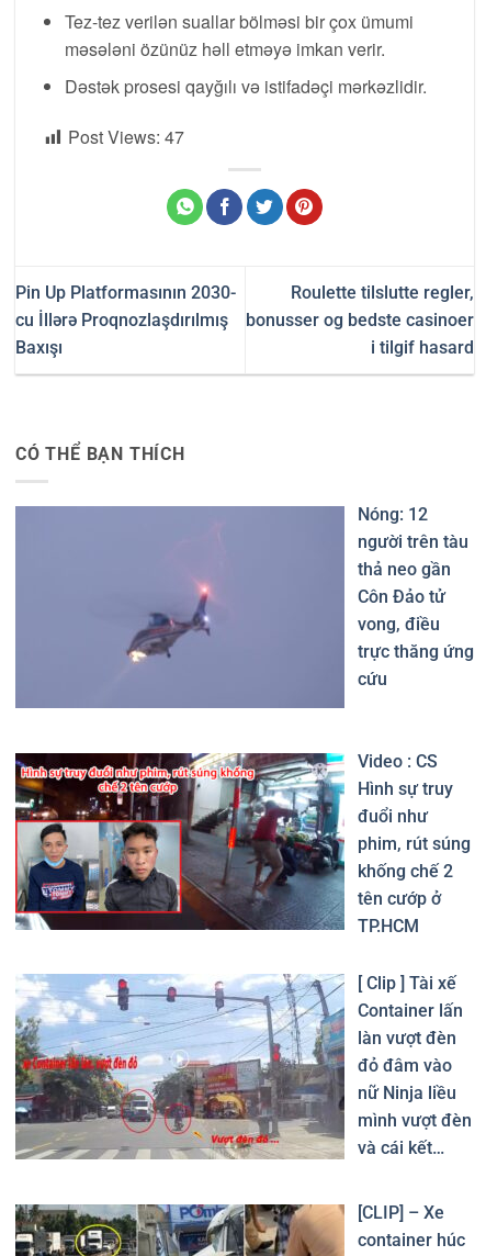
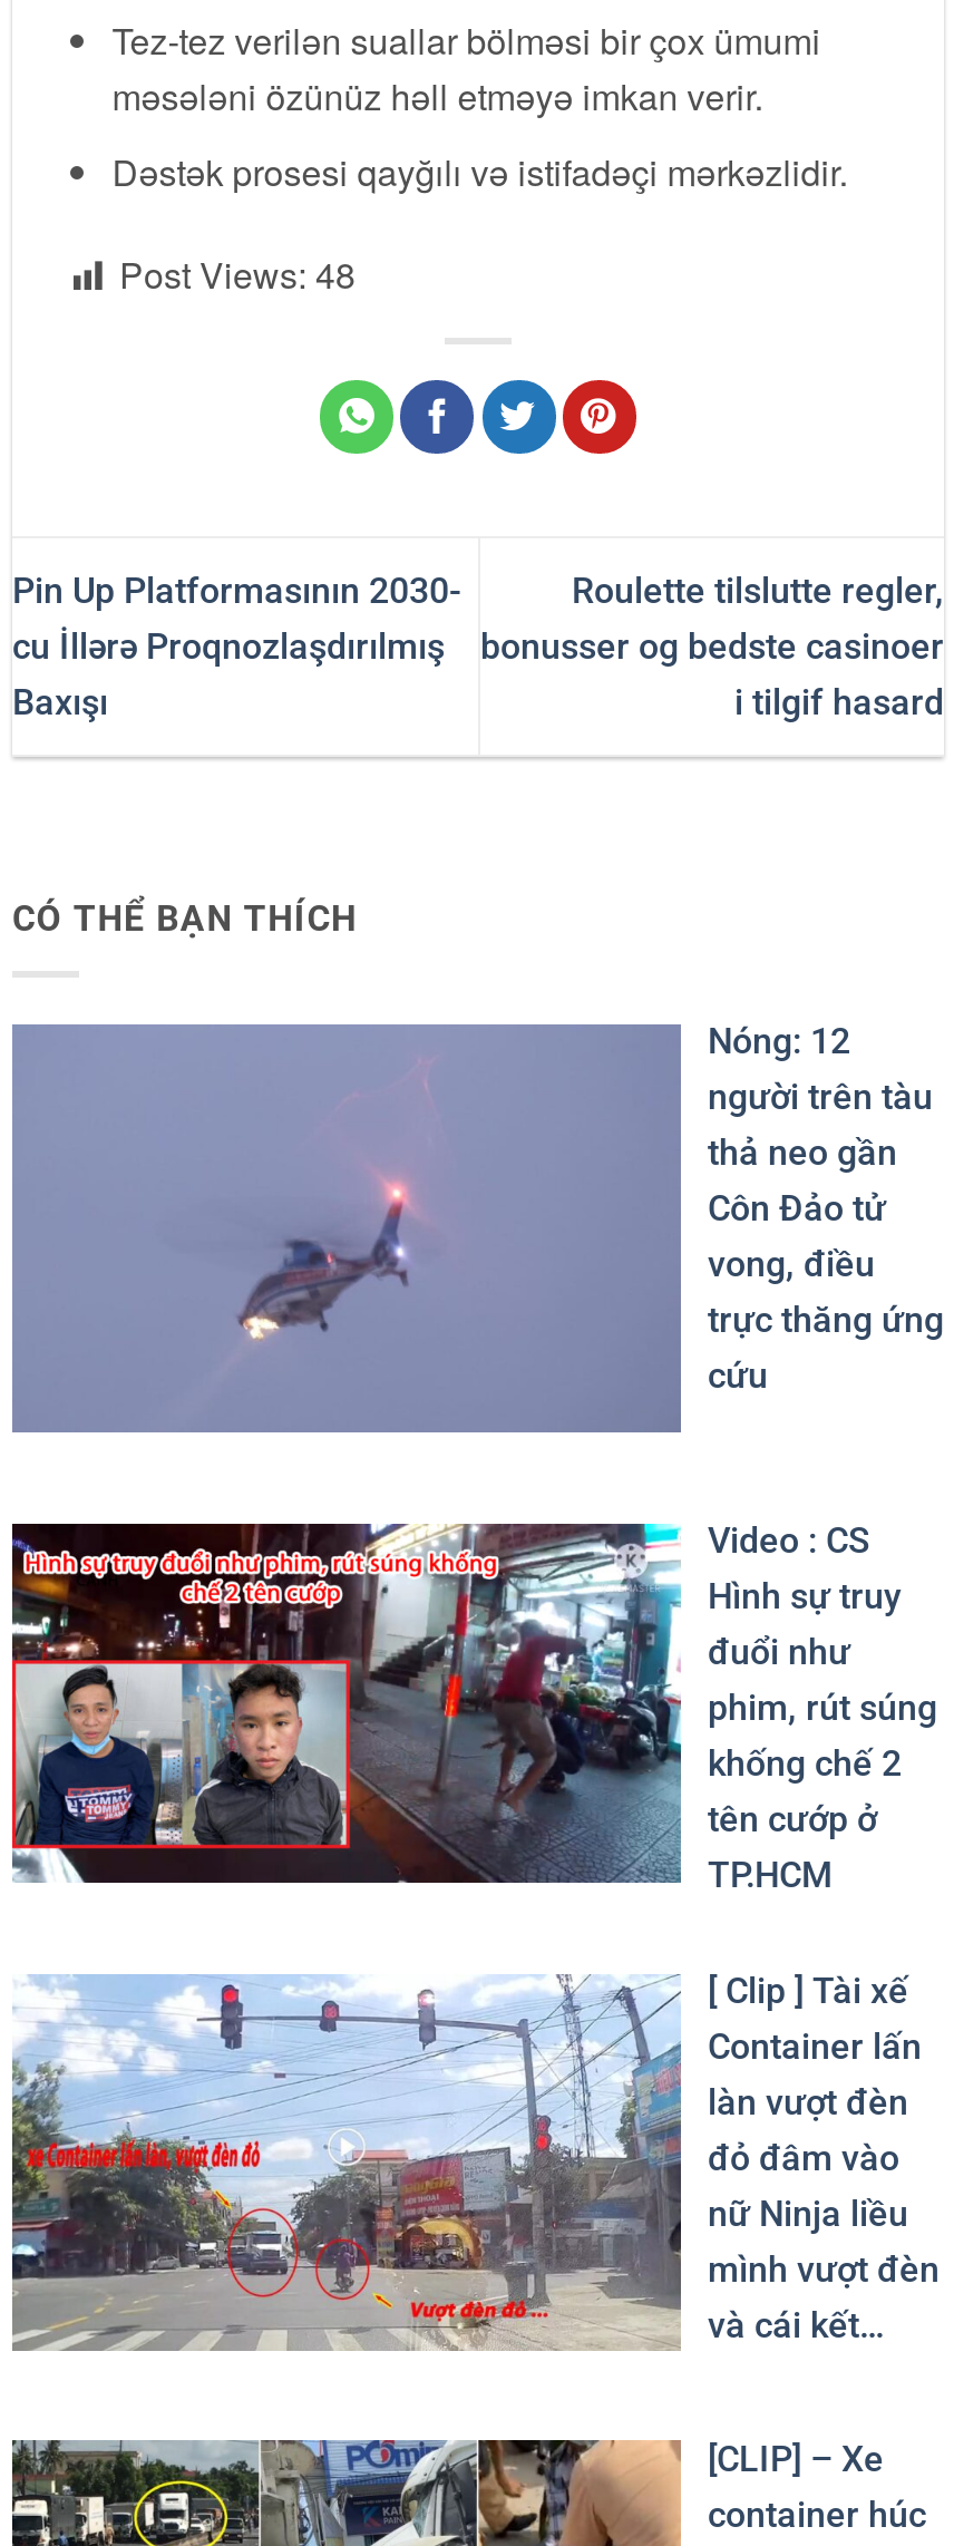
- Post Views: 47
+ Post Views: 48
